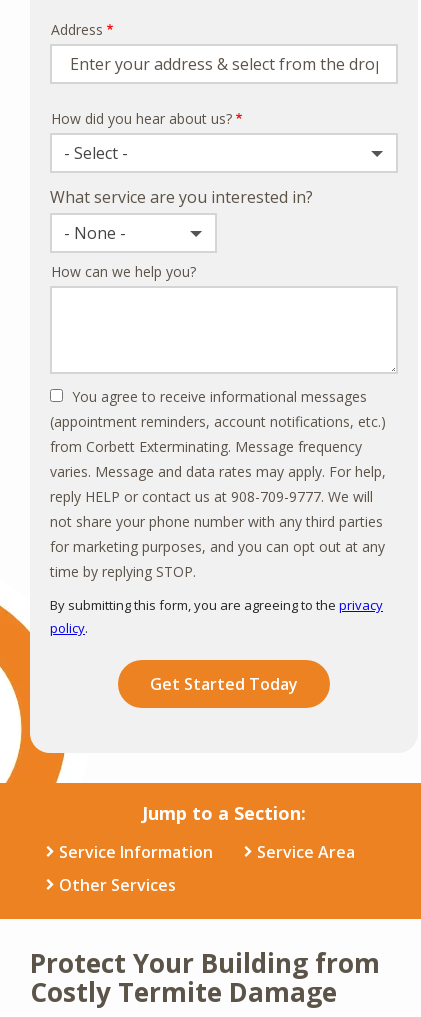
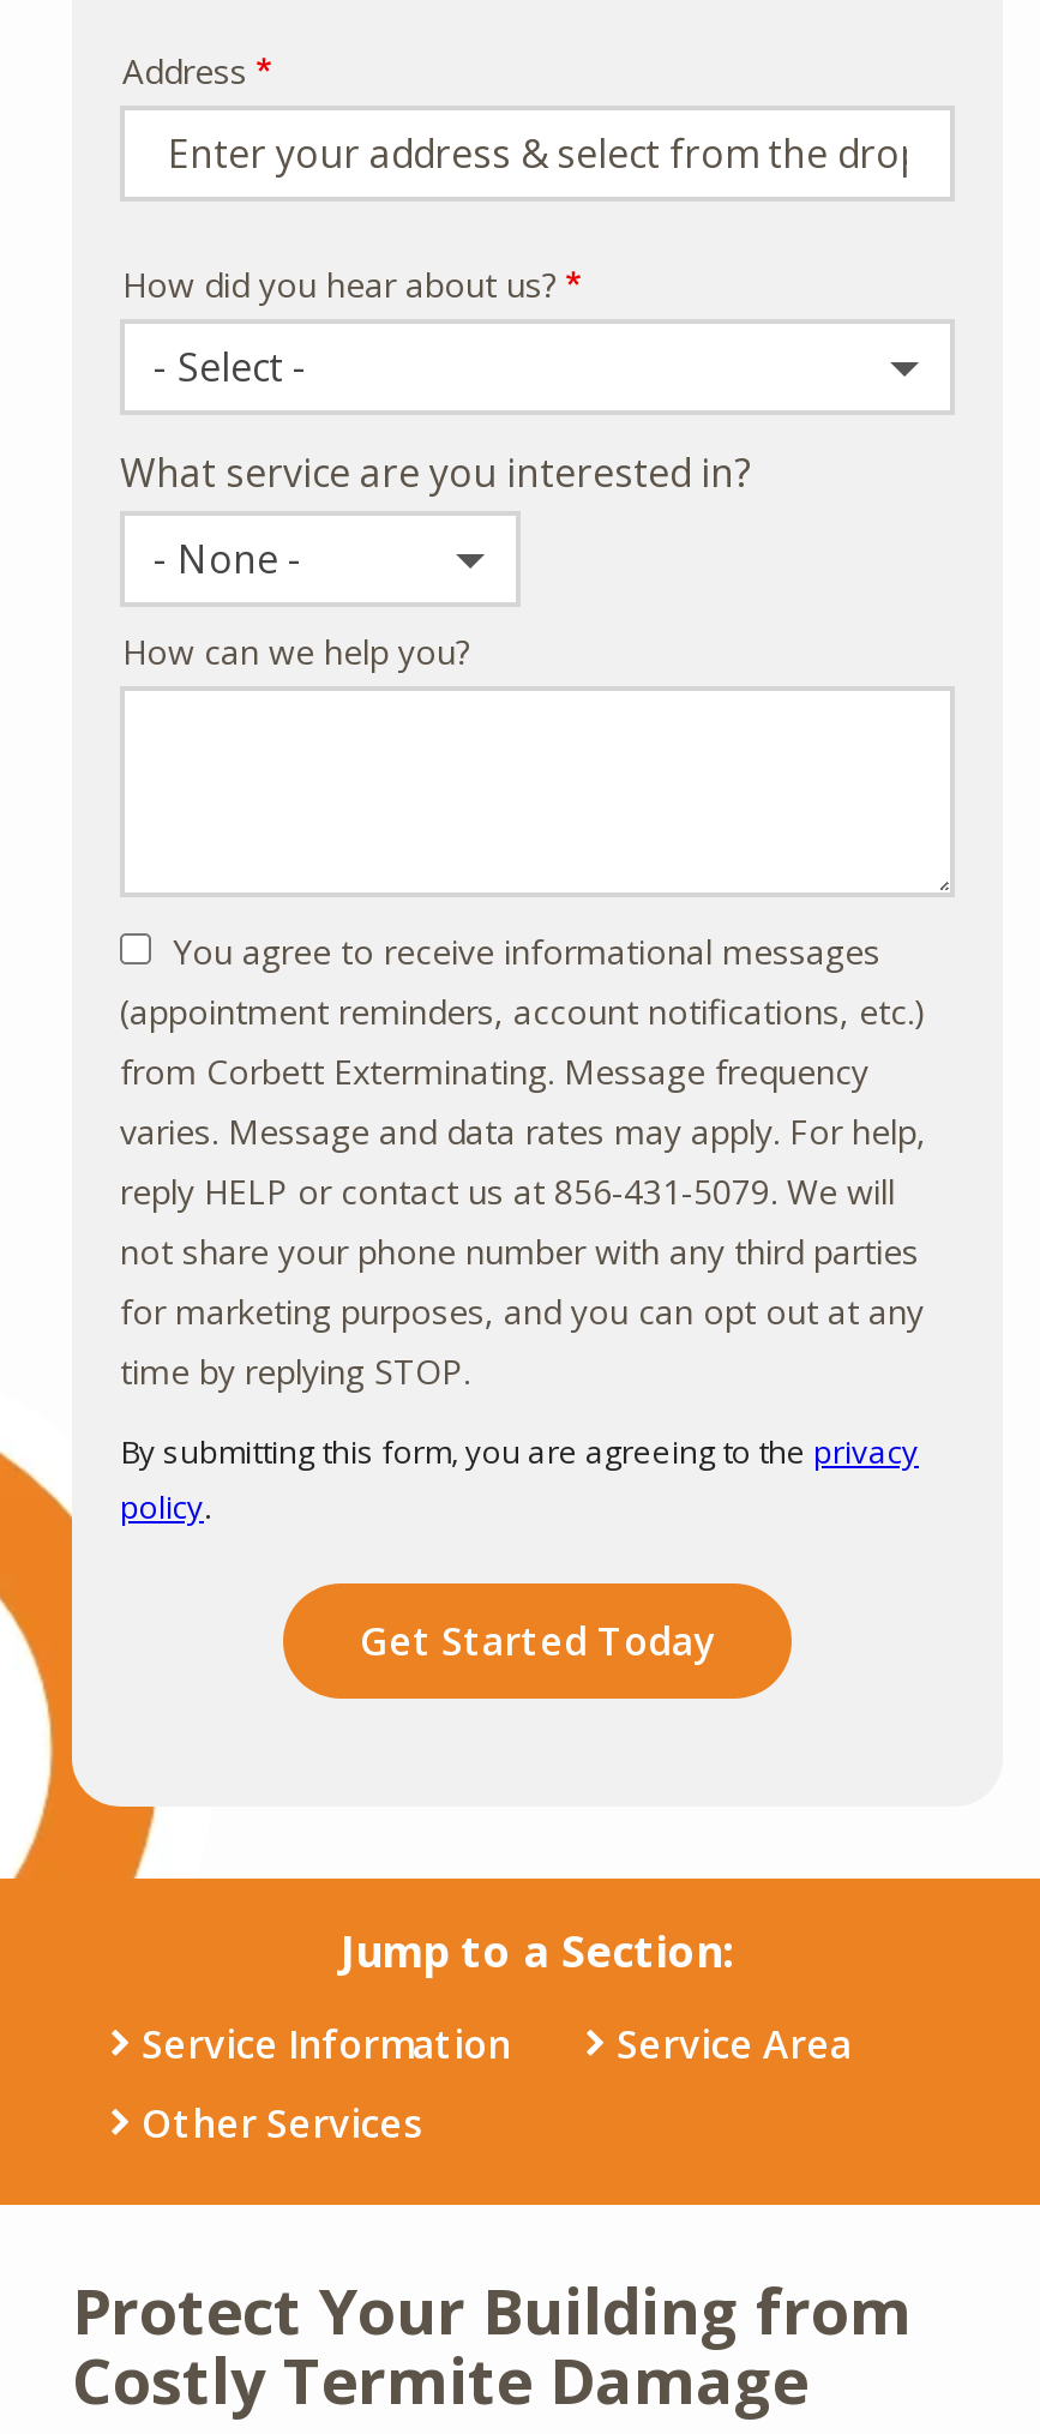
- reply HELP or contact us at 908-709-9777. We will
+ reply HELP or contact us at 856-431-5079. We will
